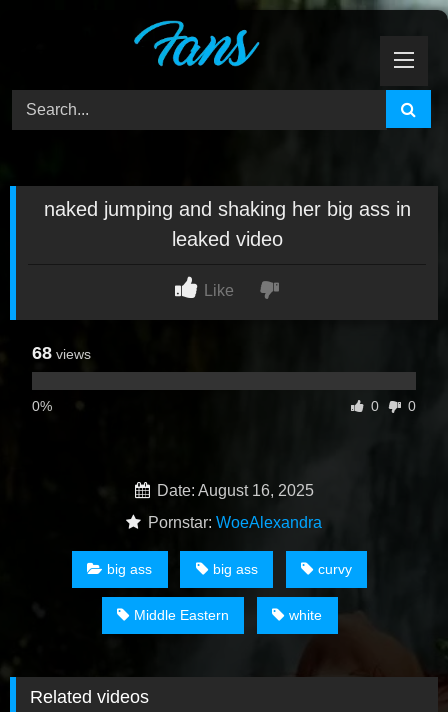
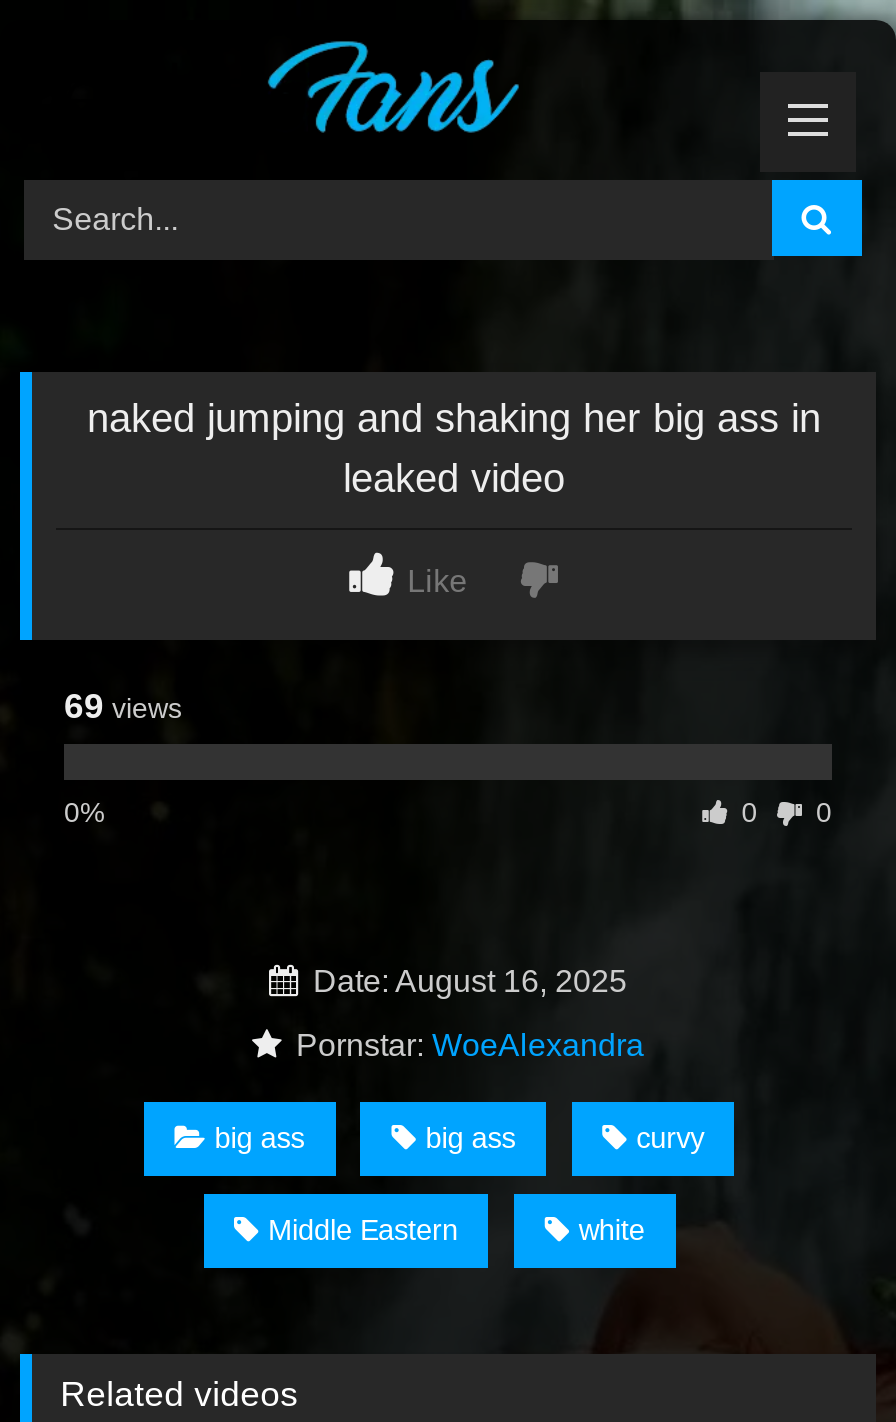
- 68 views
+ 69 views
